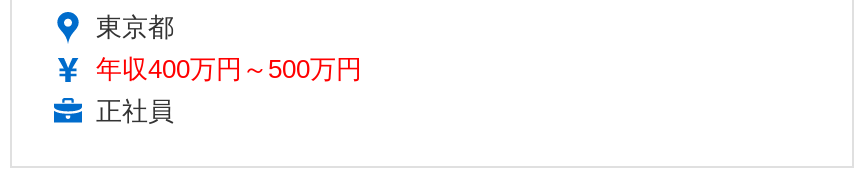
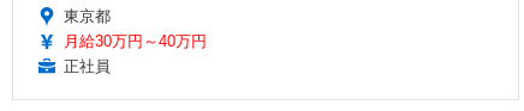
- 年収400万円～500万円
+ 月給30万円～40万円
